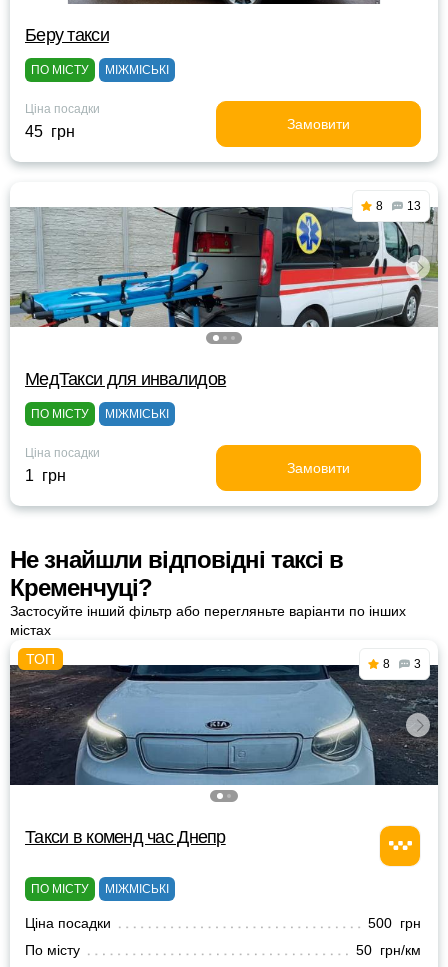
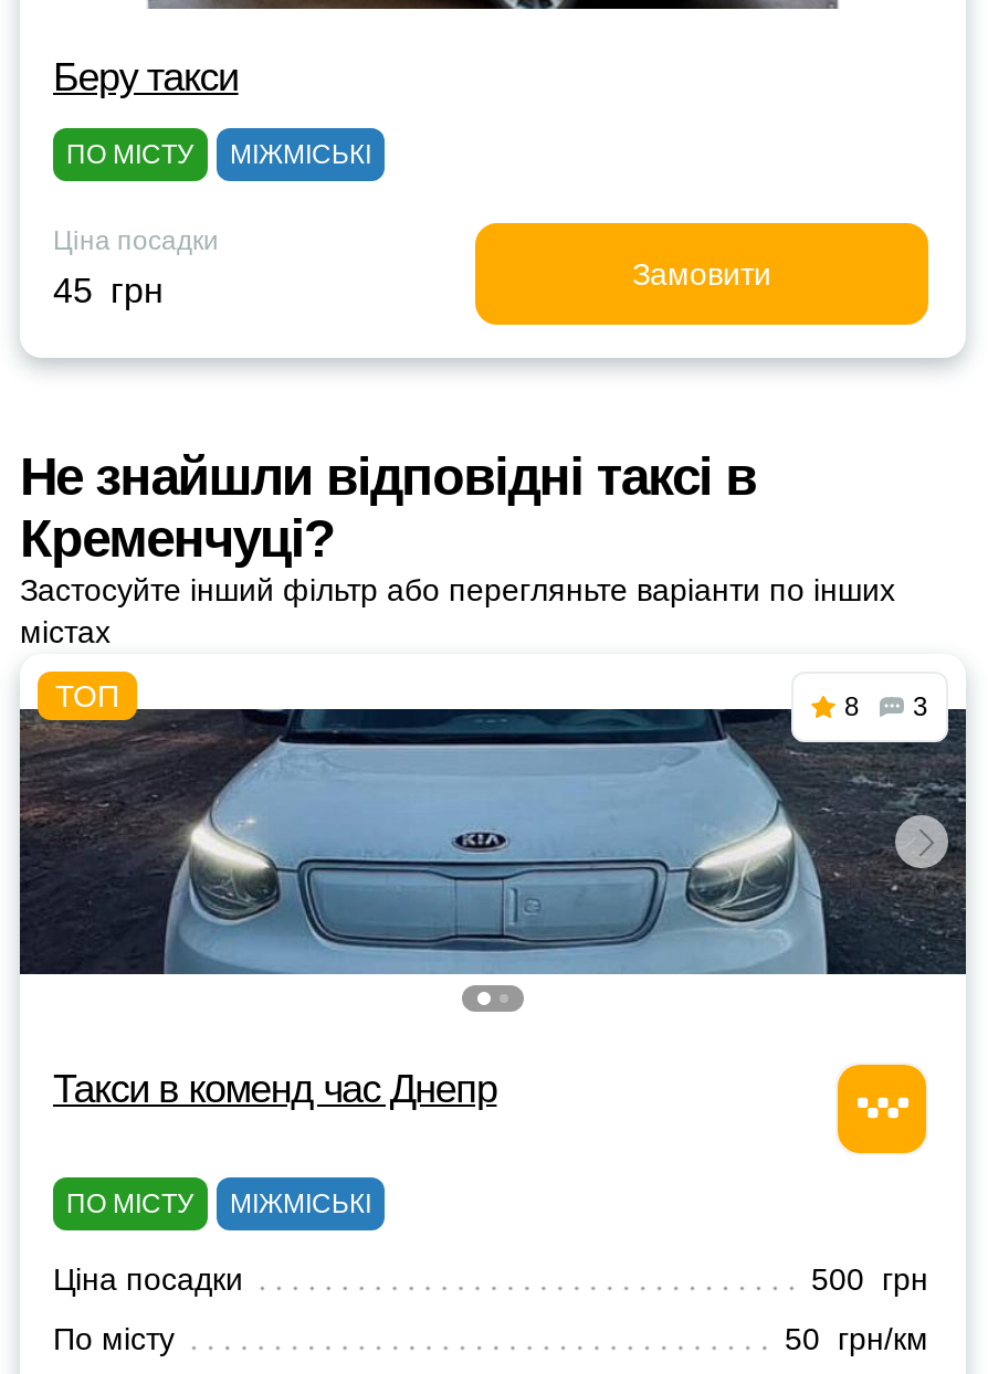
- [image]
- 8
- 13

- МедТакси для инвалидов
- ПО МІСТУ
- МІЖМІСЬКІ
- Ціна посадки
- 1 грн
- Замовити
